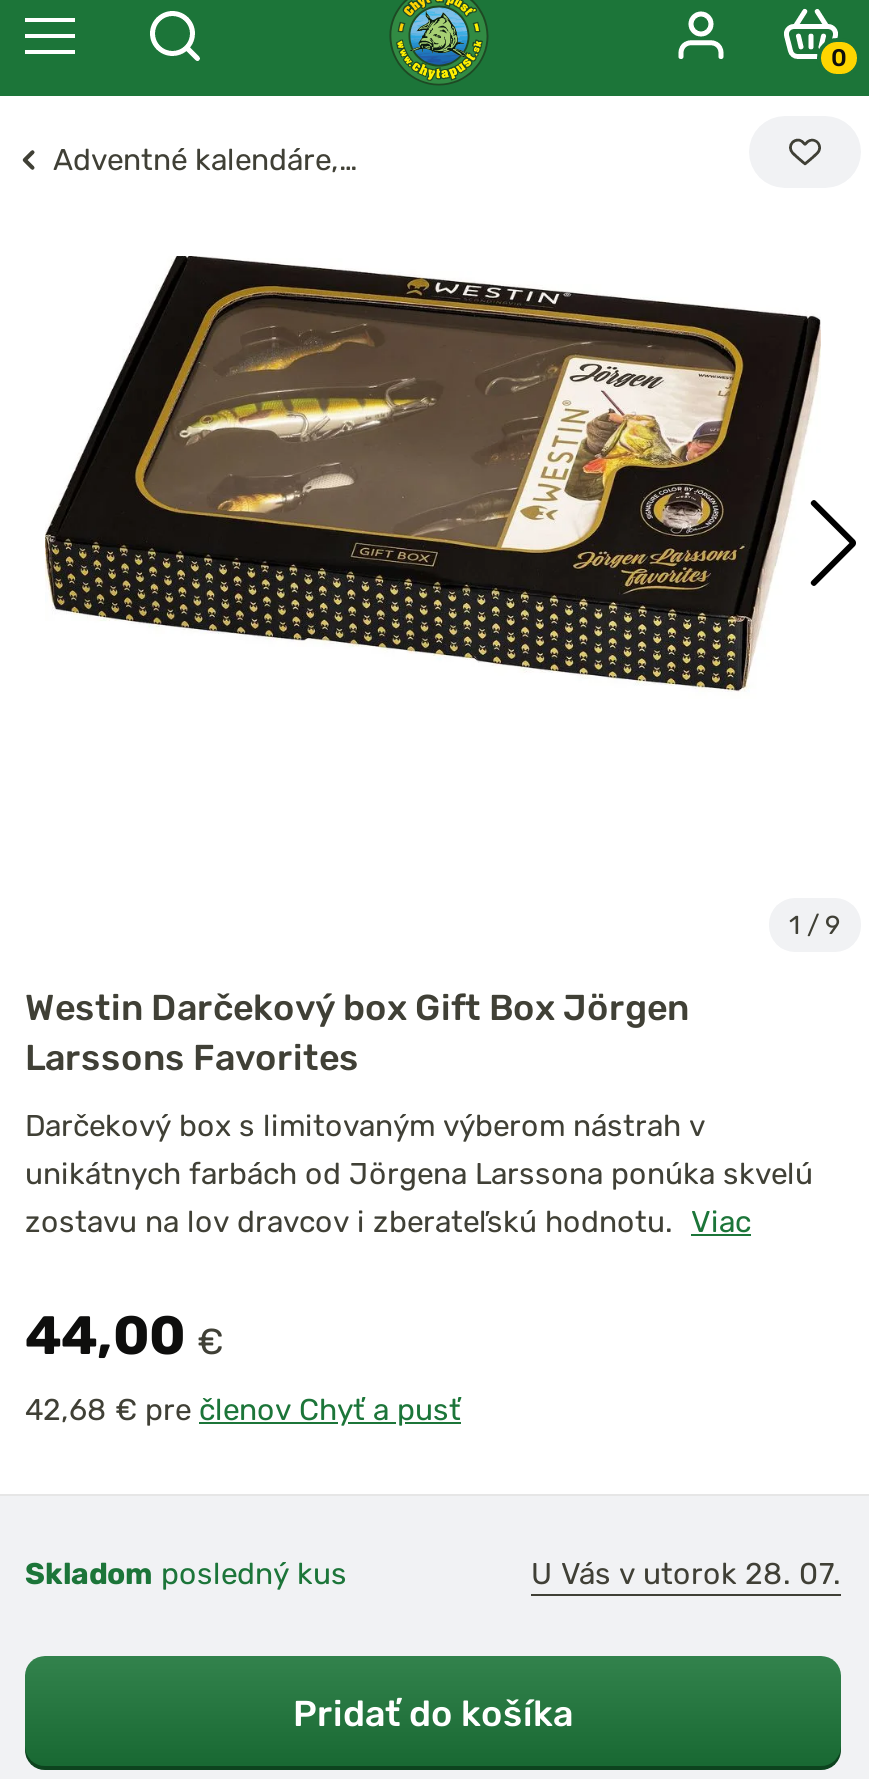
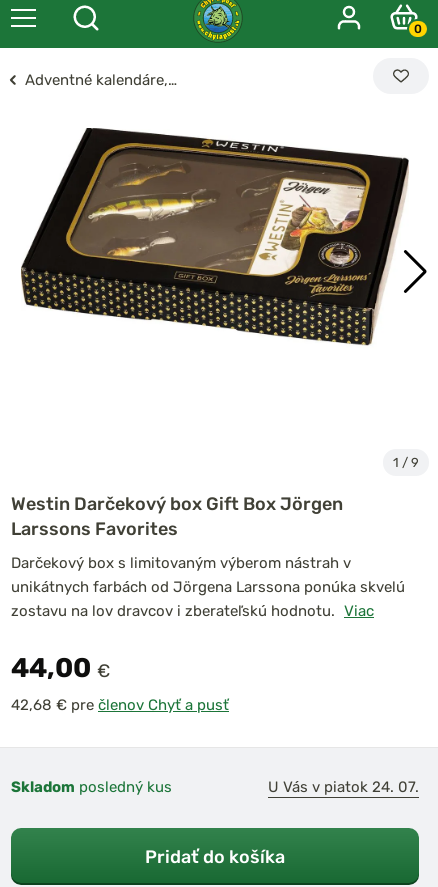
- U Vás v utorok 28. 07.
+ U Vás v piatok 24. 07.
